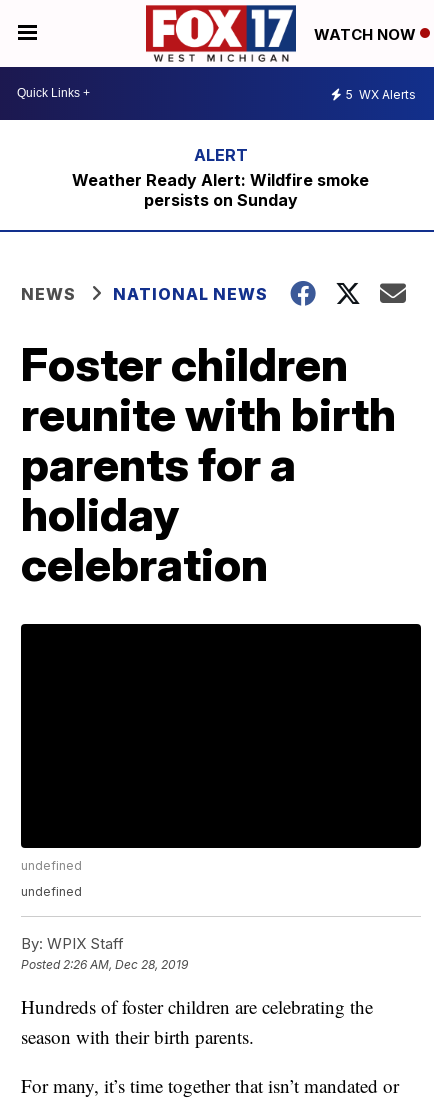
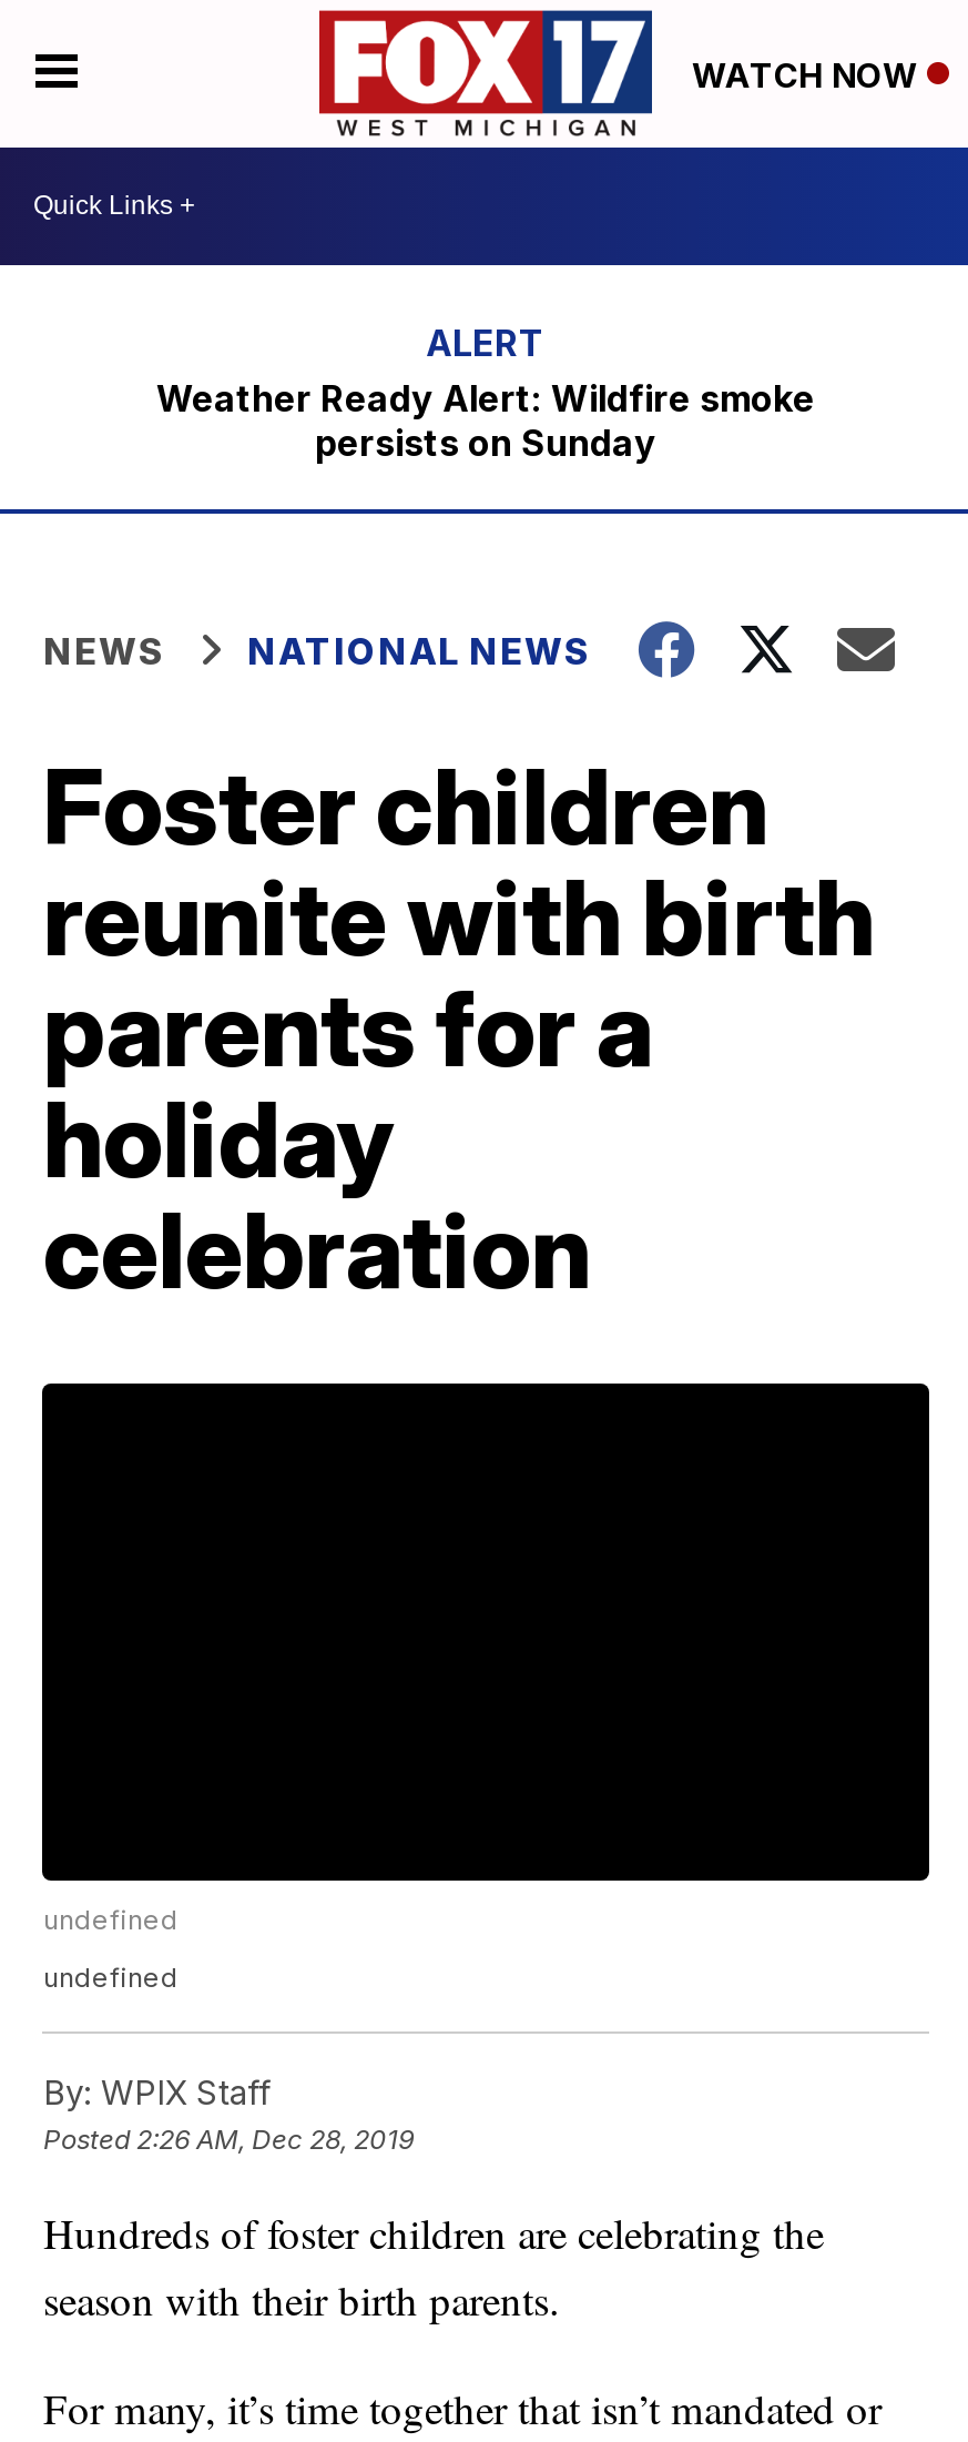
- 5 WX Alerts
